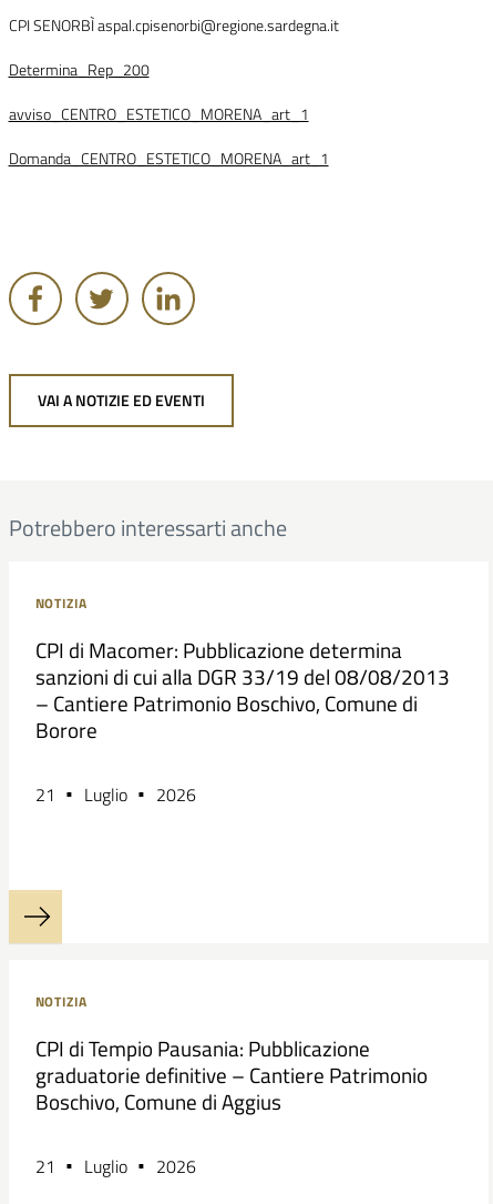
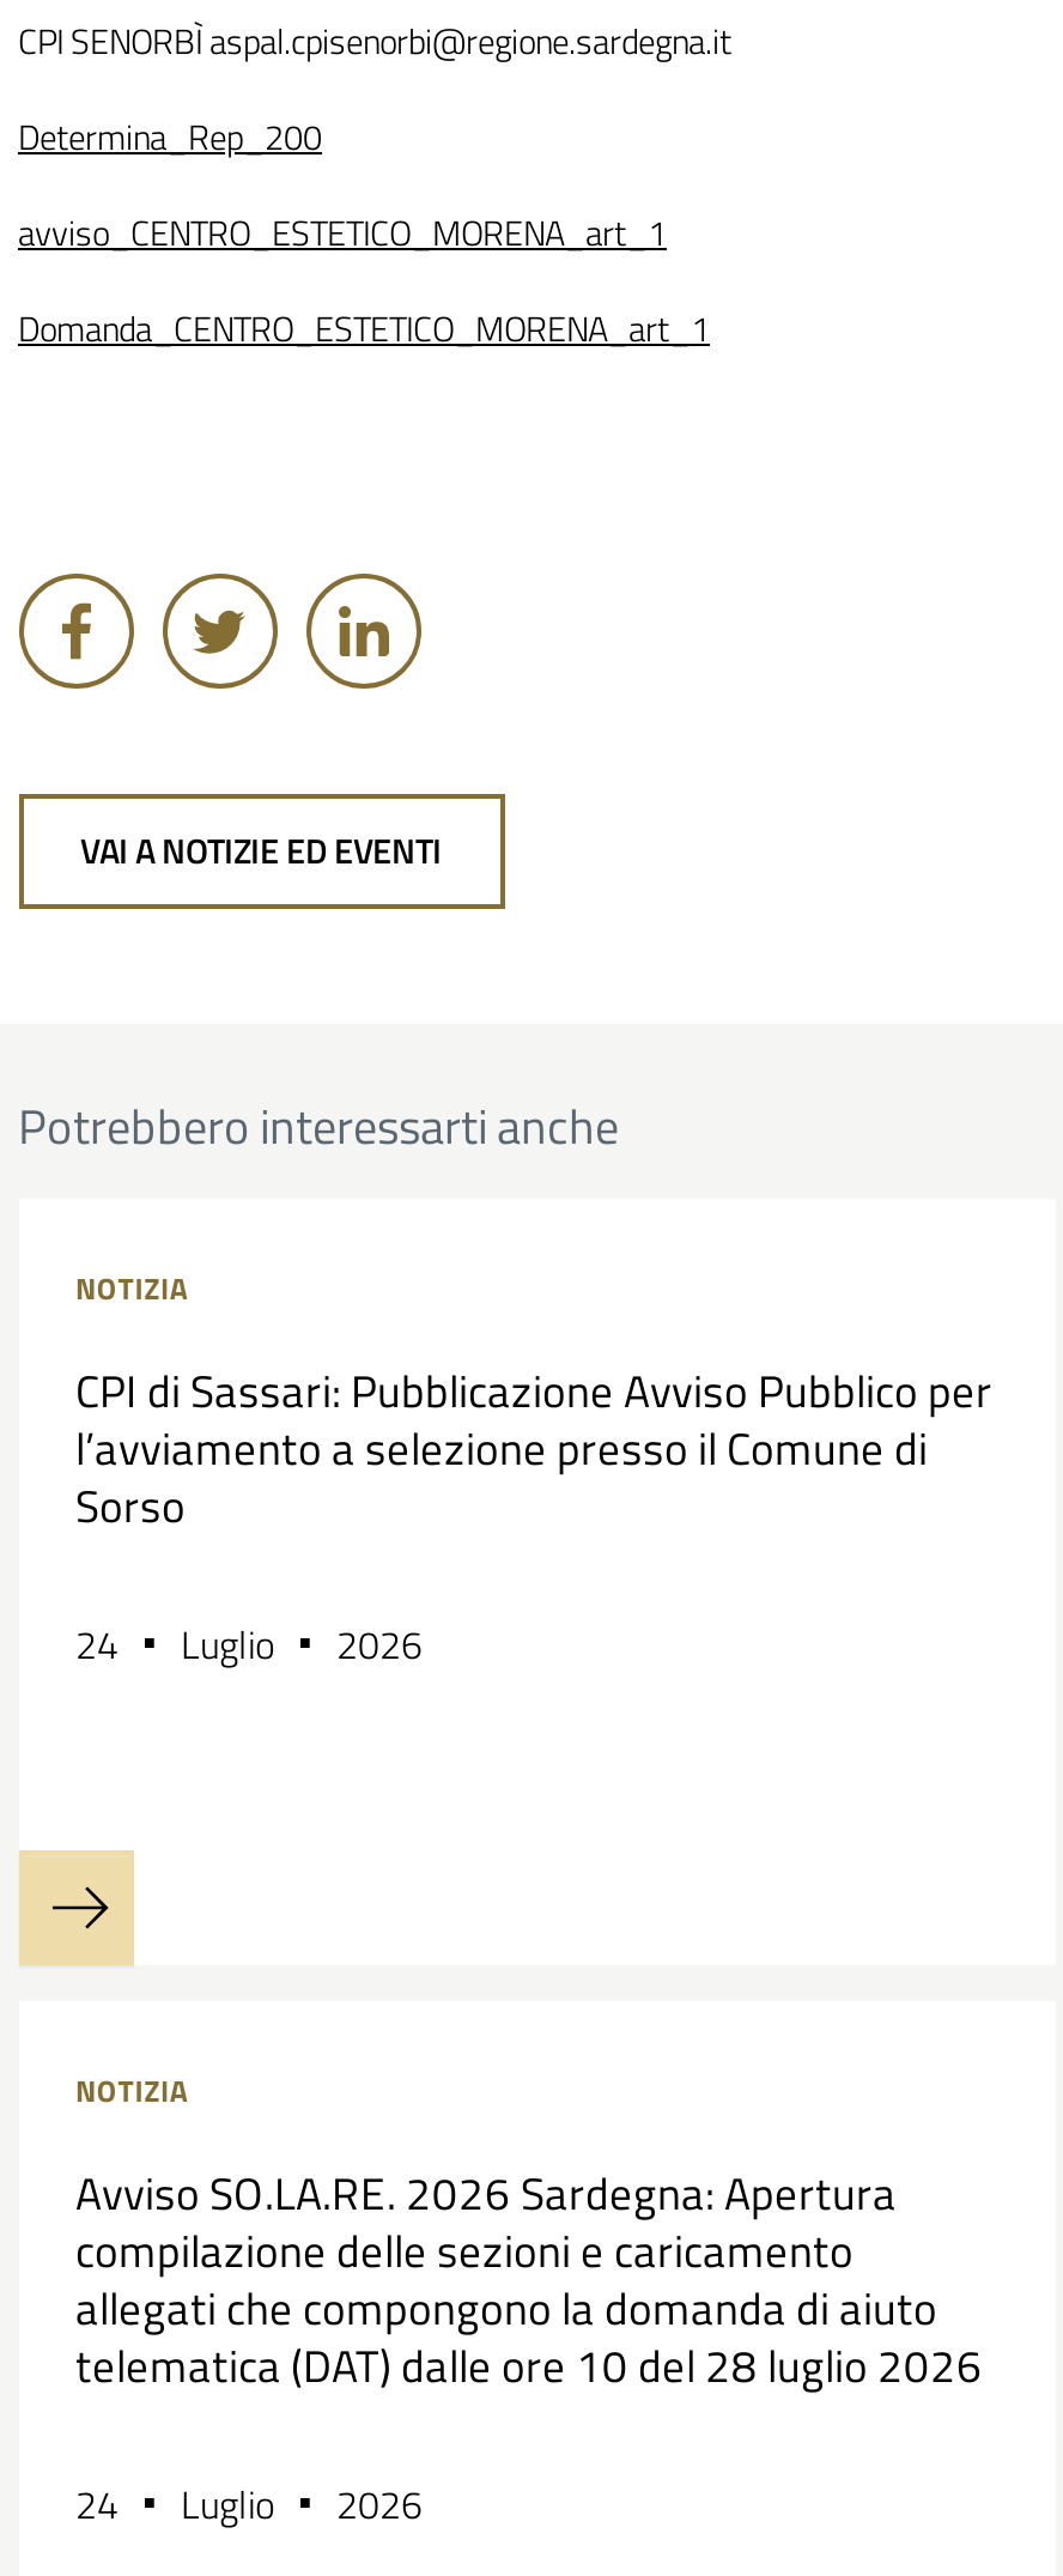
- CPI di Macomer: Pubblicazione determina
- sanzioni di cui alla DGR 33/19 del 08/08/2013
- – Cantiere Patrimonio Boschivo, Comune di
- Borore
+ CPI di Sassari: Pubblicazione Avviso Pubblico per
+ l’avviamento a selezione presso il Comune di
+ Sorso

- 21 Luglio 2026
+ 24 Luglio 2026

moved up: Luglio | 2026 | NOTIZIA

- CPI di Tempio Pausania: Pubblicazione
- graduatorie definitive – Cantiere Patrimonio
- Boschivo, Comune di Aggius
+ Avviso SO.LA.RE. 2026 Sardegna: Apertura
+ compilazione delle sezioni e caricamento
+ allegati che compongono la domanda di aiuto
+ telematica (DAT) dalle ore 10 del 28 luglio 2026

- 21 Luglio 2026
+ 24 Luglio 2026
